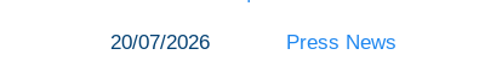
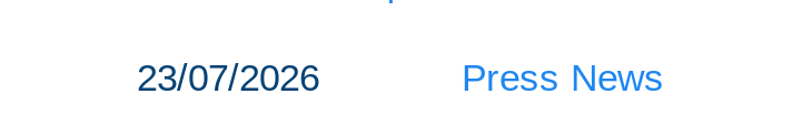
- 20/07/2026
+ 23/07/2026
